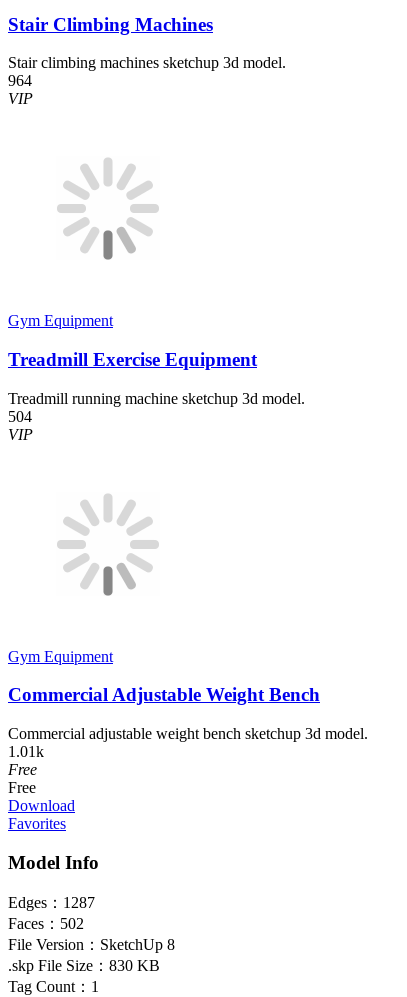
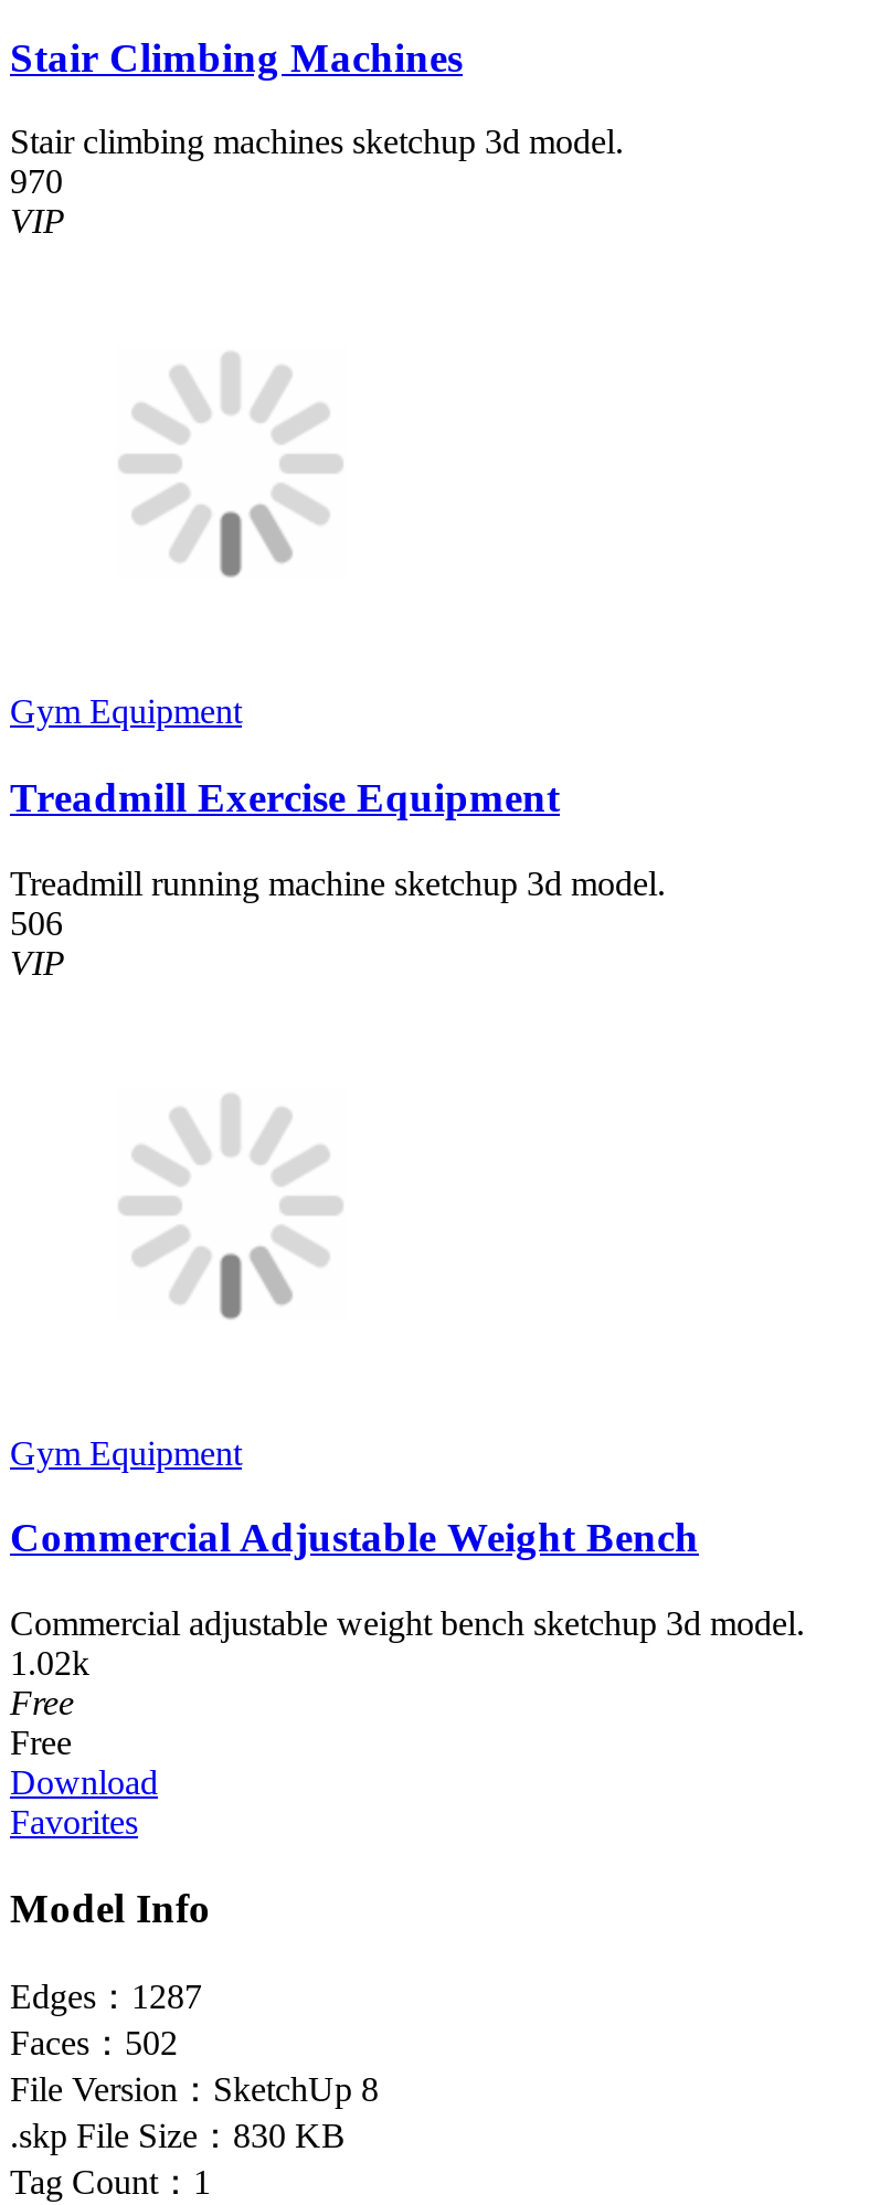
- 964
+ 970

- 504
+ 506

- 1.01k
+ 1.02k
